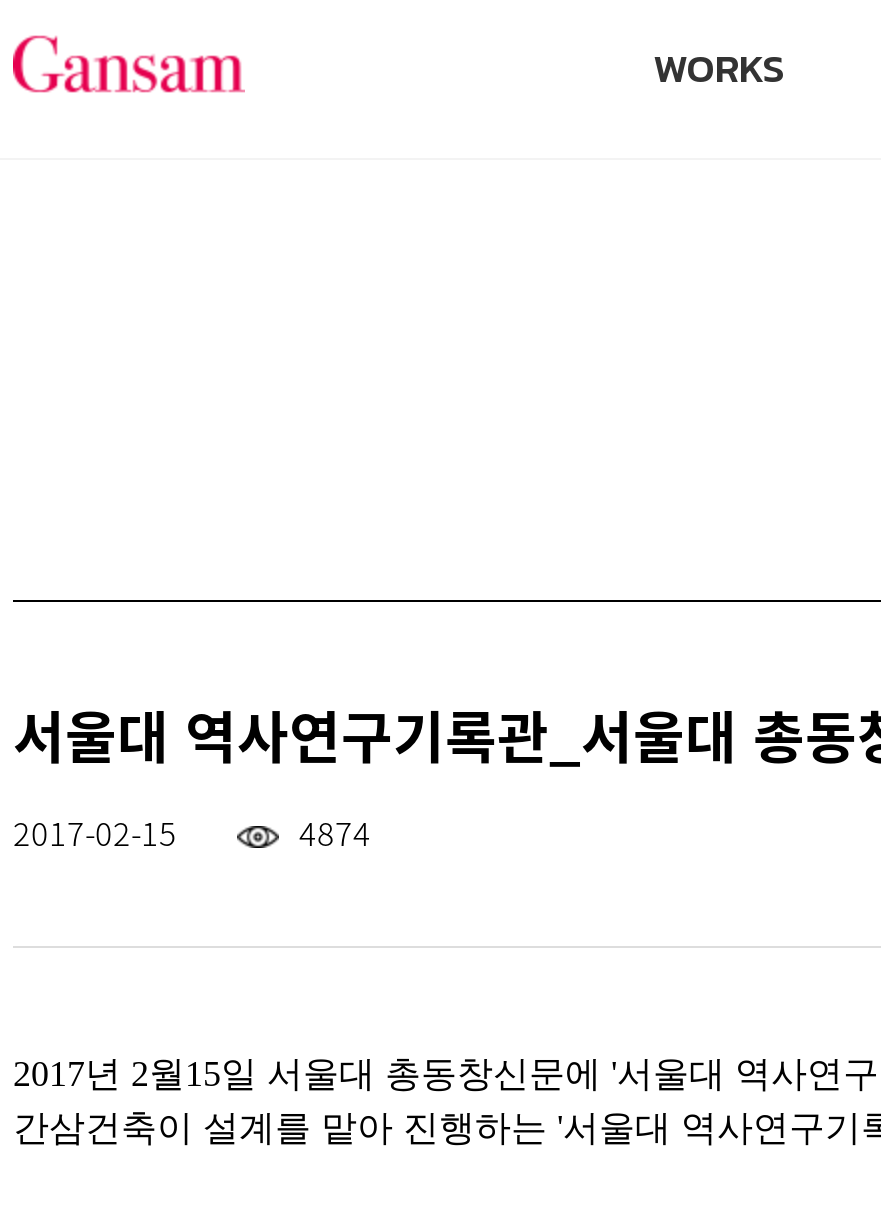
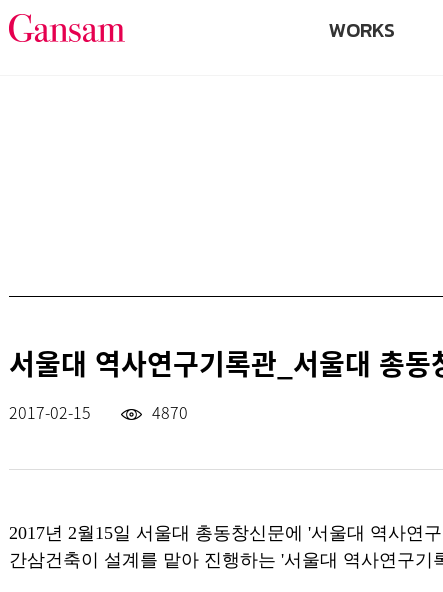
- 4874
+ 4870
